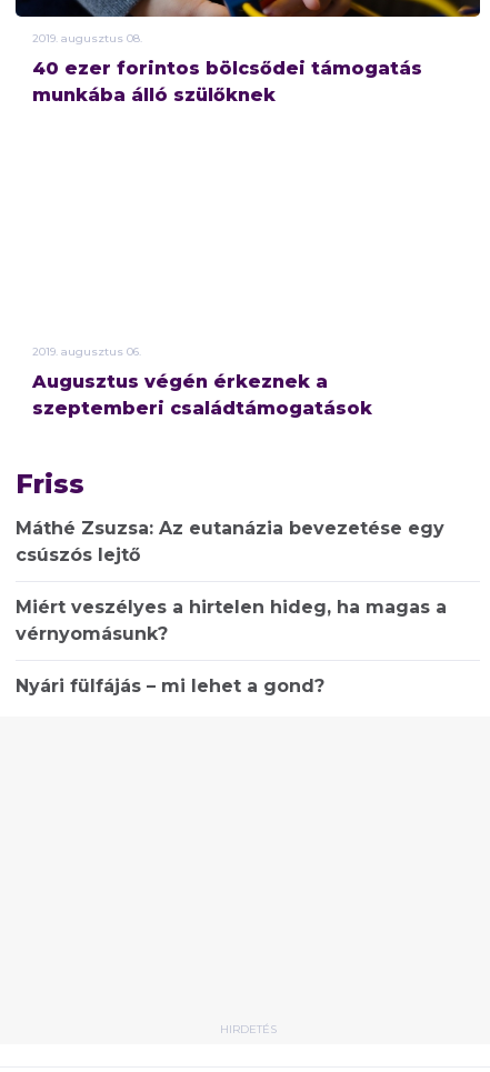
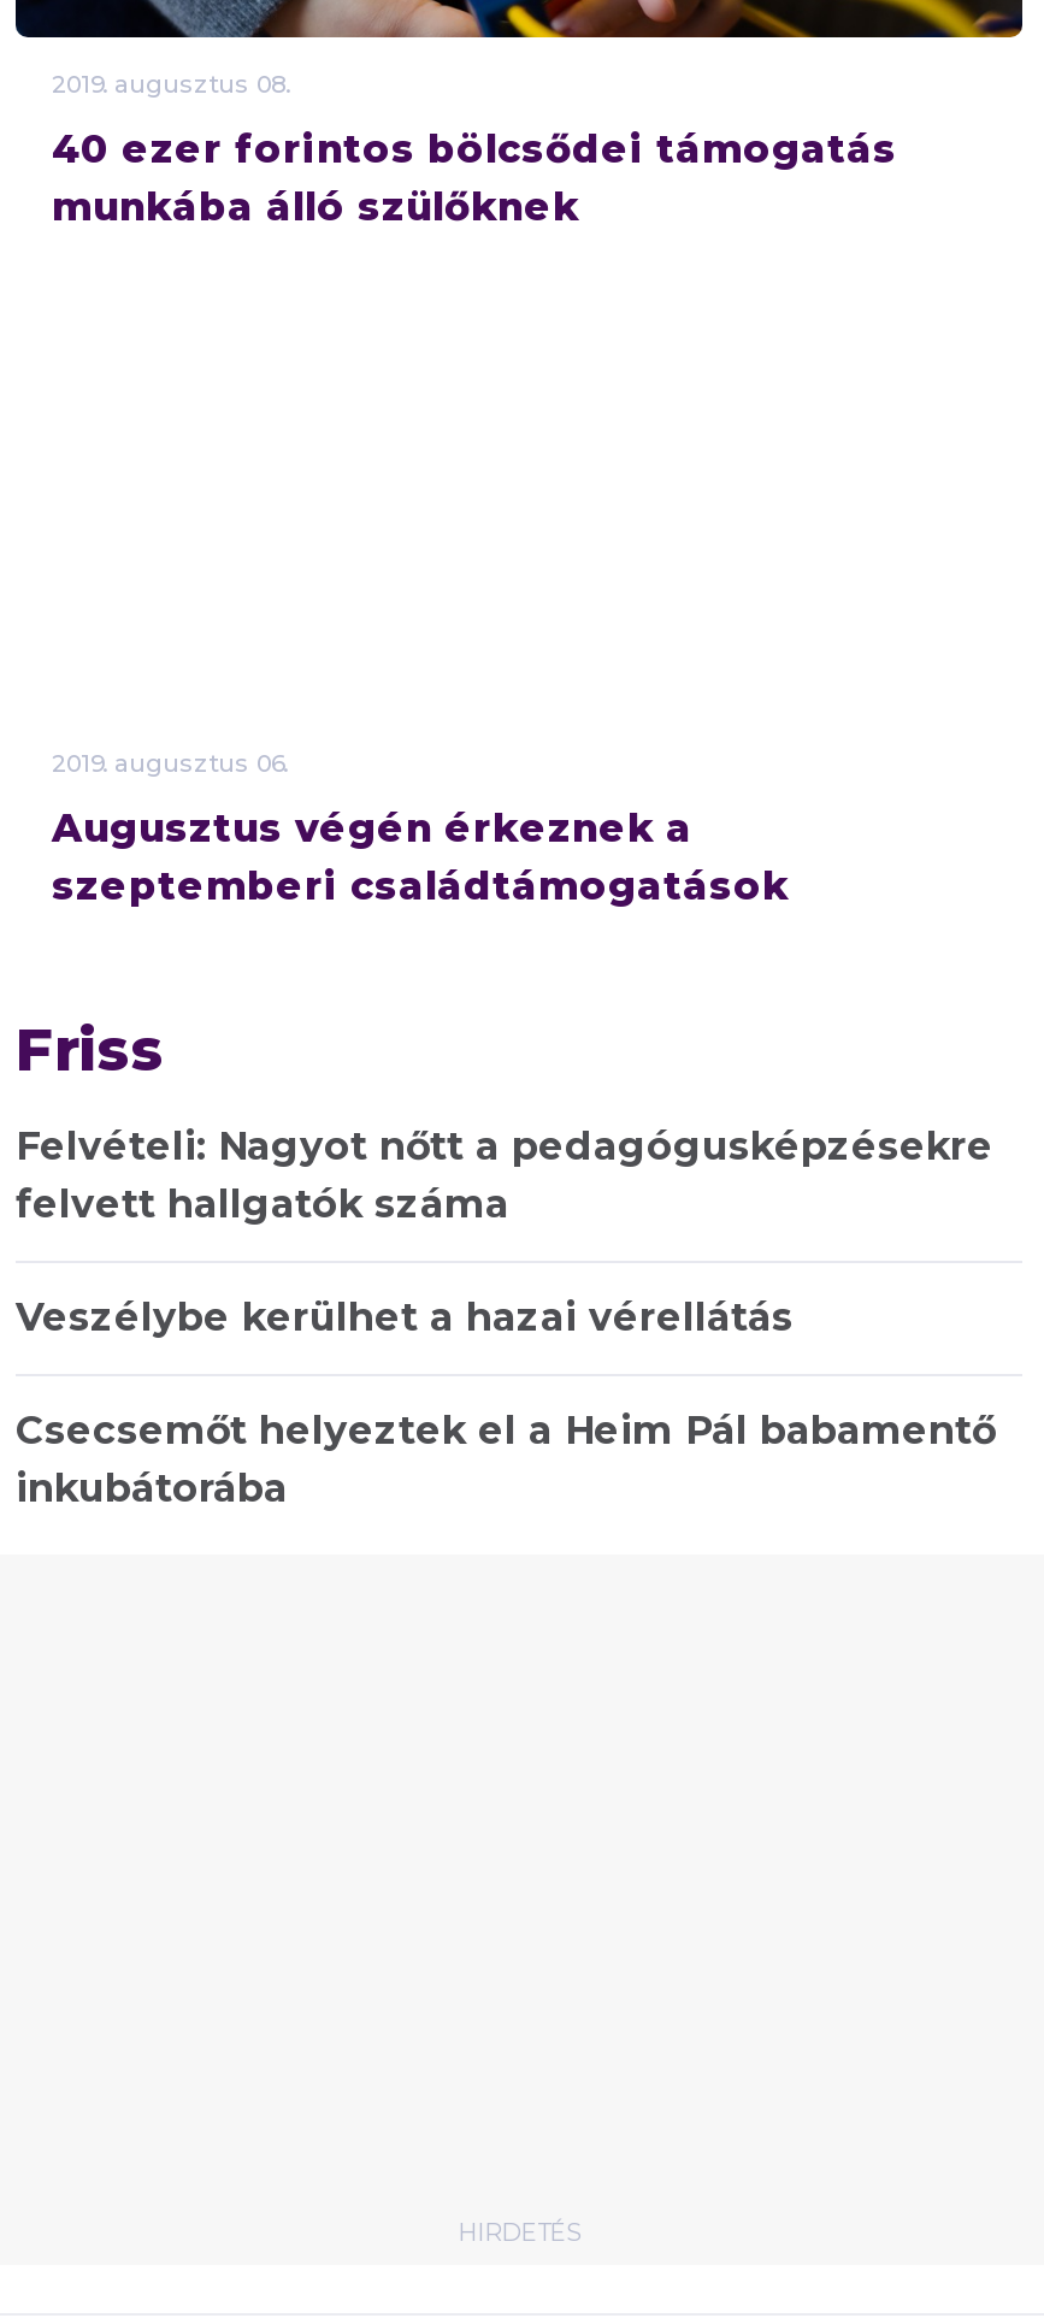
- Máthé Zsuzsa: Az eutanázia bevezetése egy
- csúszós lejtő
+ Felvételi: Nagyot nőtt a pedagógusképzésekre
+ felvett hallgatók száma

- Miért veszélyes a hirtelen hideg, ha magas a
- vérnyomásunk?
+ Veszélybe kerülhet a hazai vérellátás

- Nyári fülfájás – mi lehet a gond?
+ Csecsemőt helyeztek el a Heim Pál babamentő
+ inkubátorába
